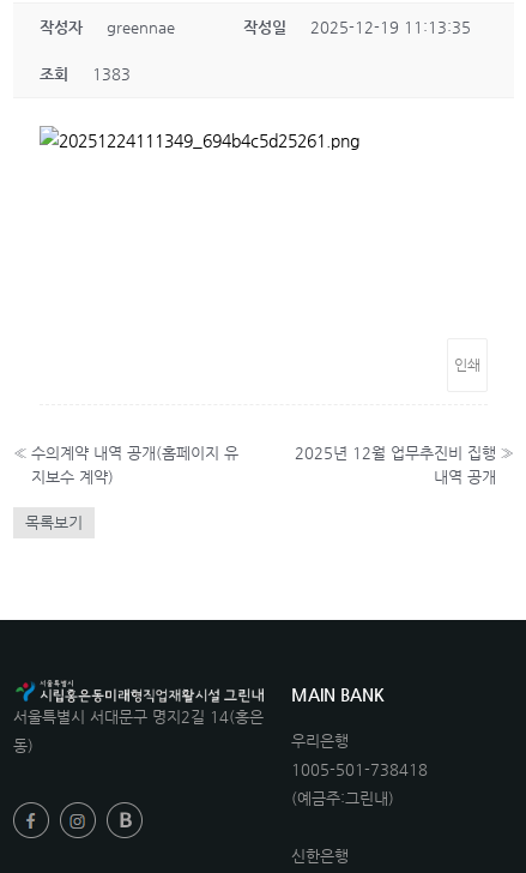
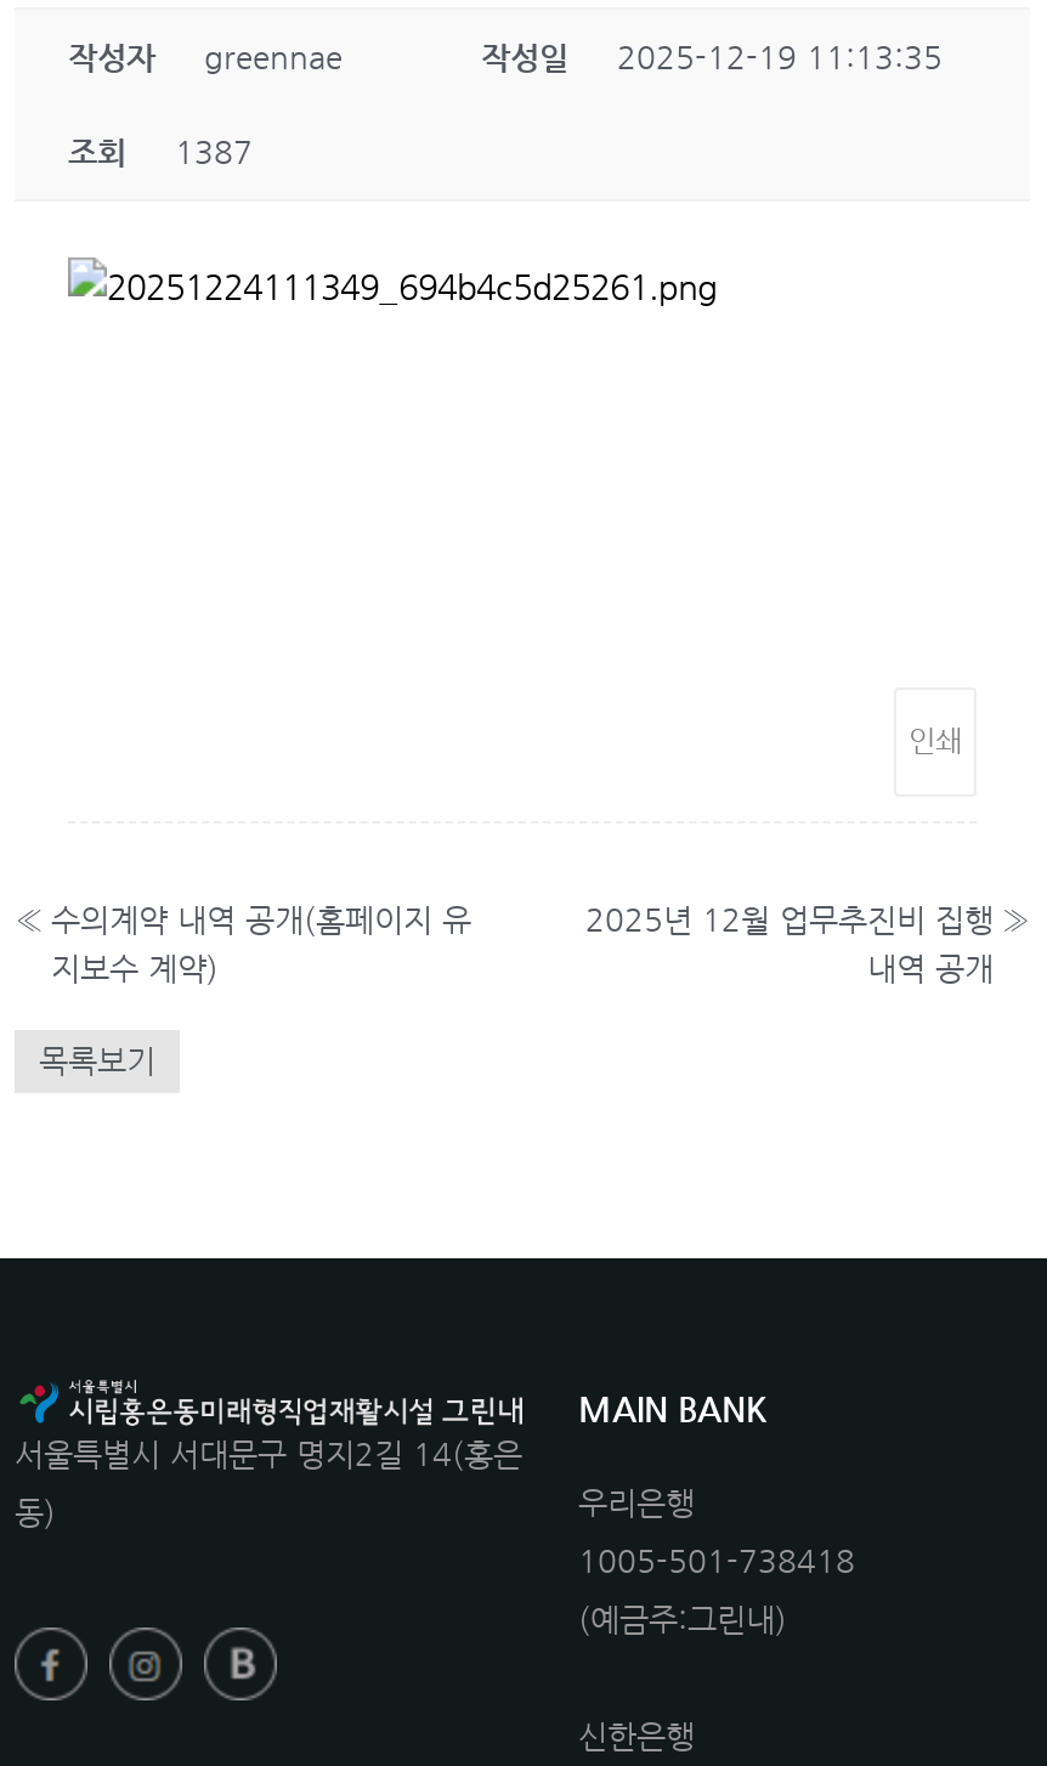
- 조회 1383
+ 조회 1387
